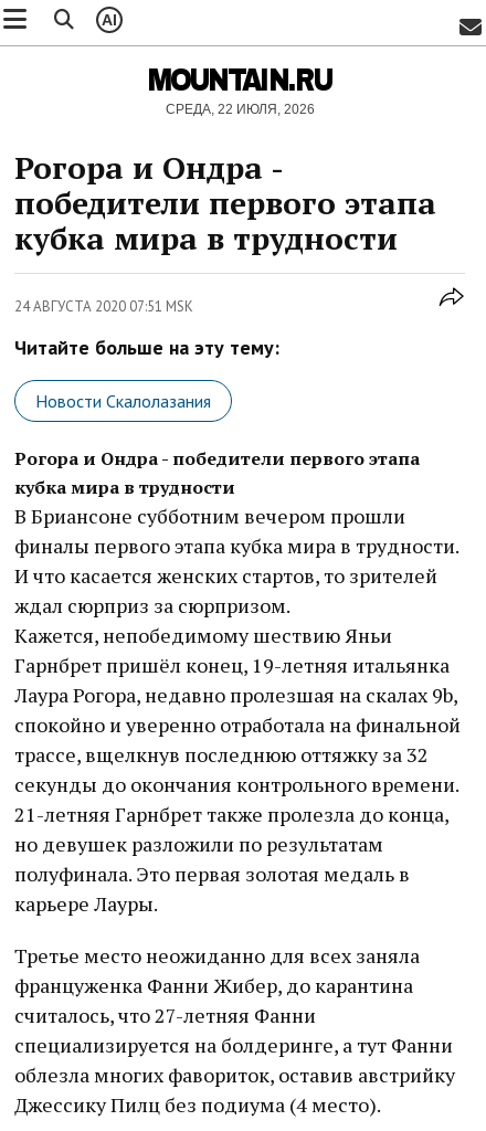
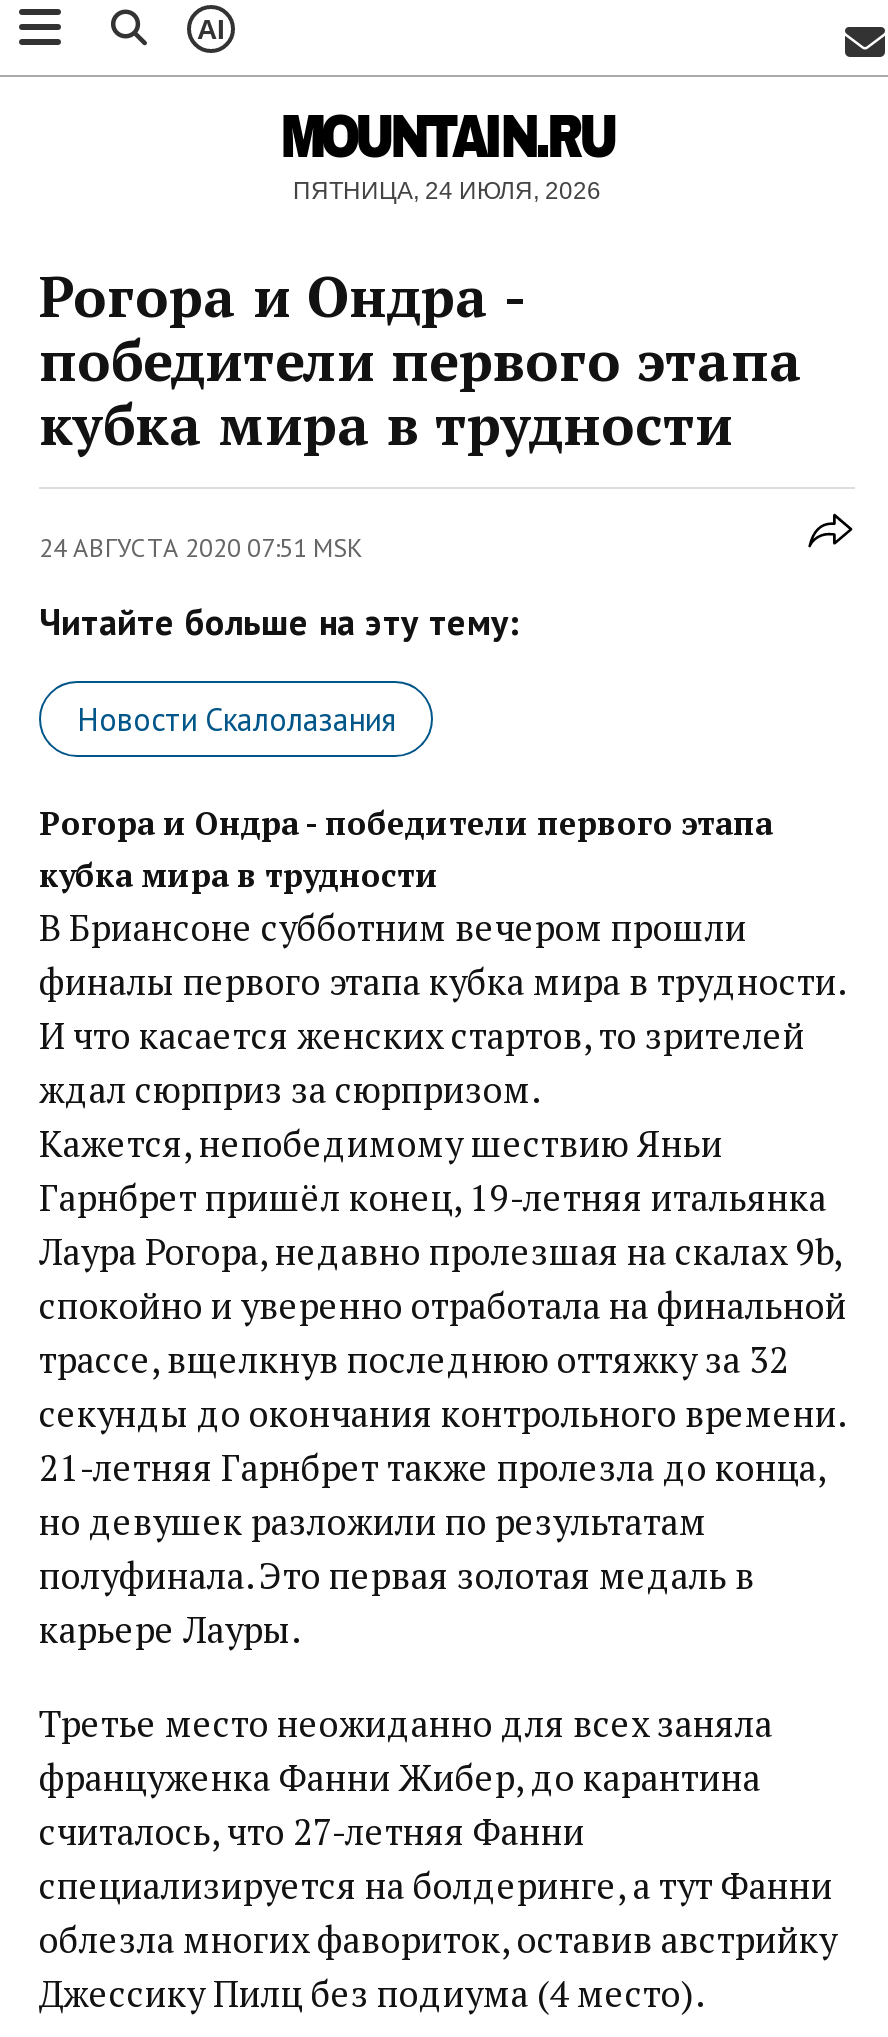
- СРЕДА, 22 ИЮЛЯ, 2026
+ ПЯТНИЦА, 24 ИЮЛЯ, 2026
